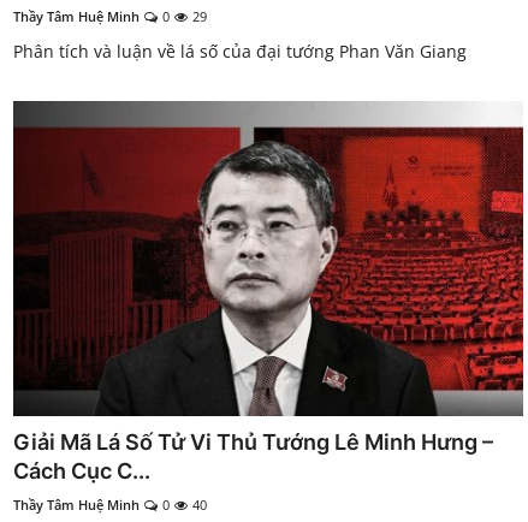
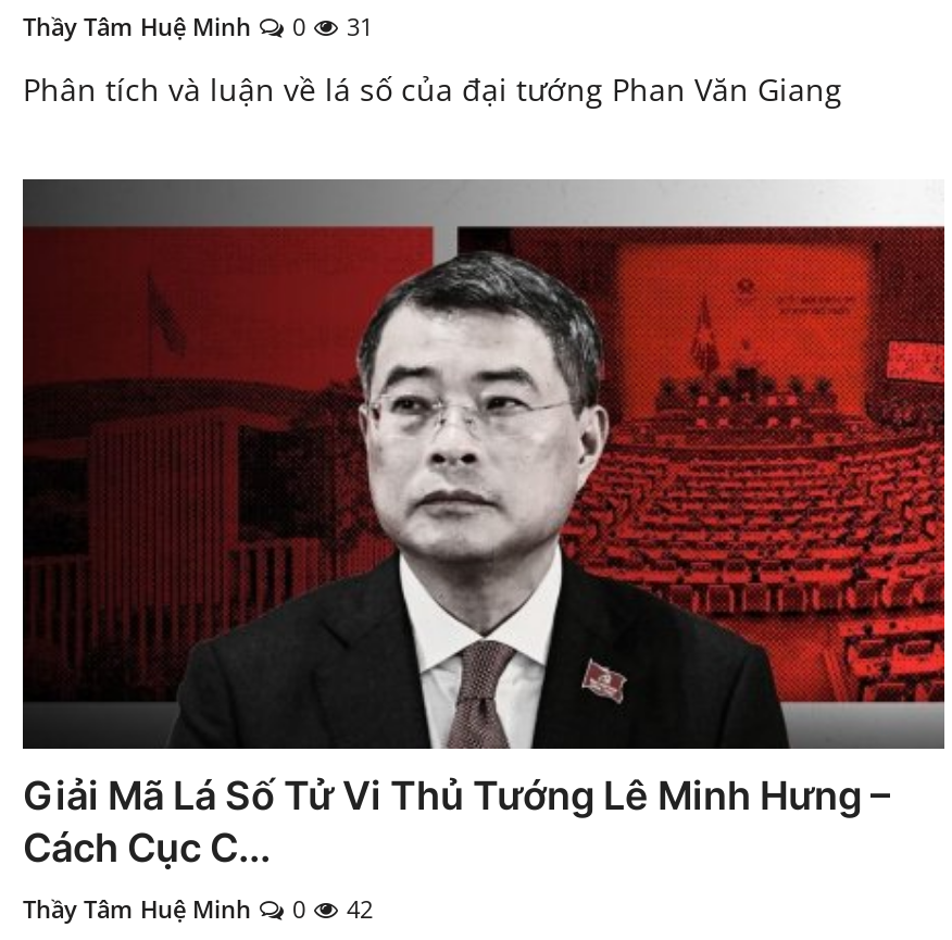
- Thầy Tâm Huệ Minh 0 29
+ Thầy Tâm Huệ Minh 0 31

- Thầy Tâm Huệ Minh 0 40
+ Thầy Tâm Huệ Minh 0 42
